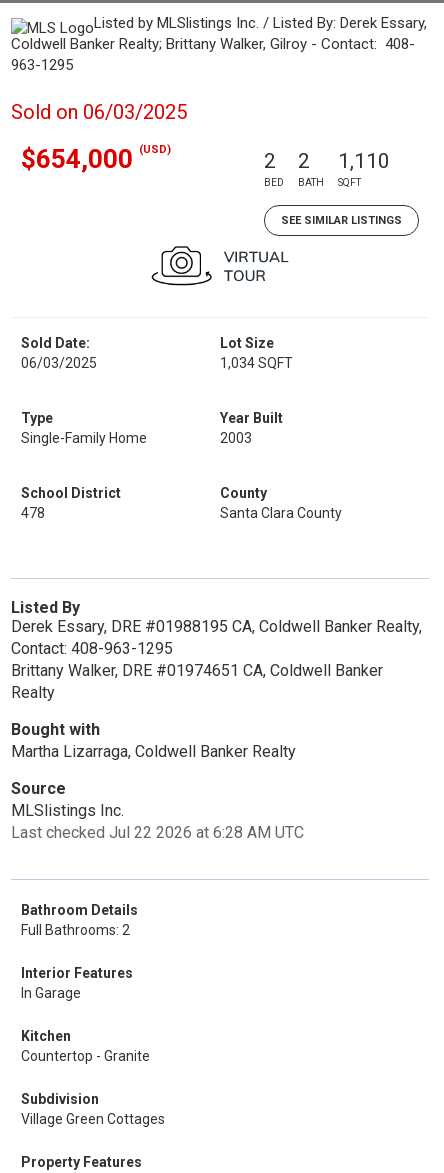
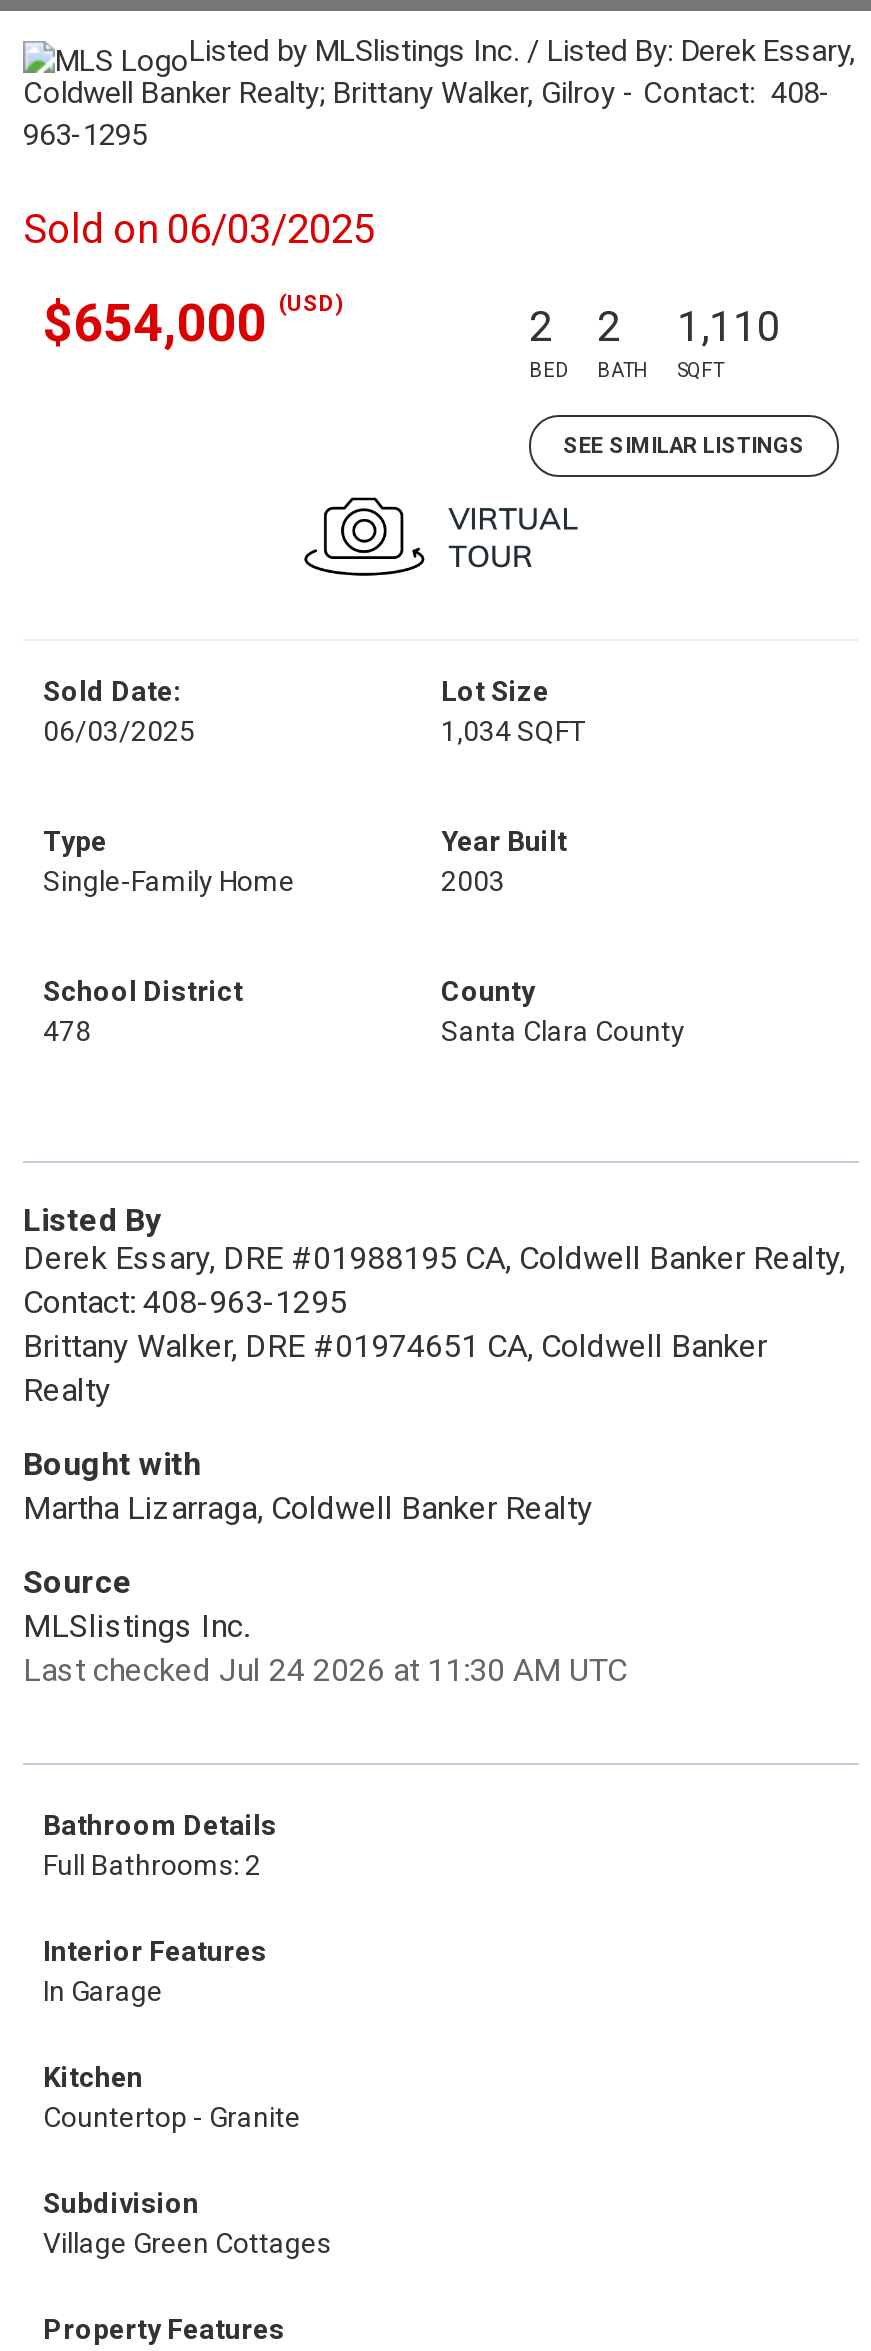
- Last checked Jul 22 2026 at 6:28 AM UTC
+ Last checked Jul 24 2026 at 11:30 AM UTC
